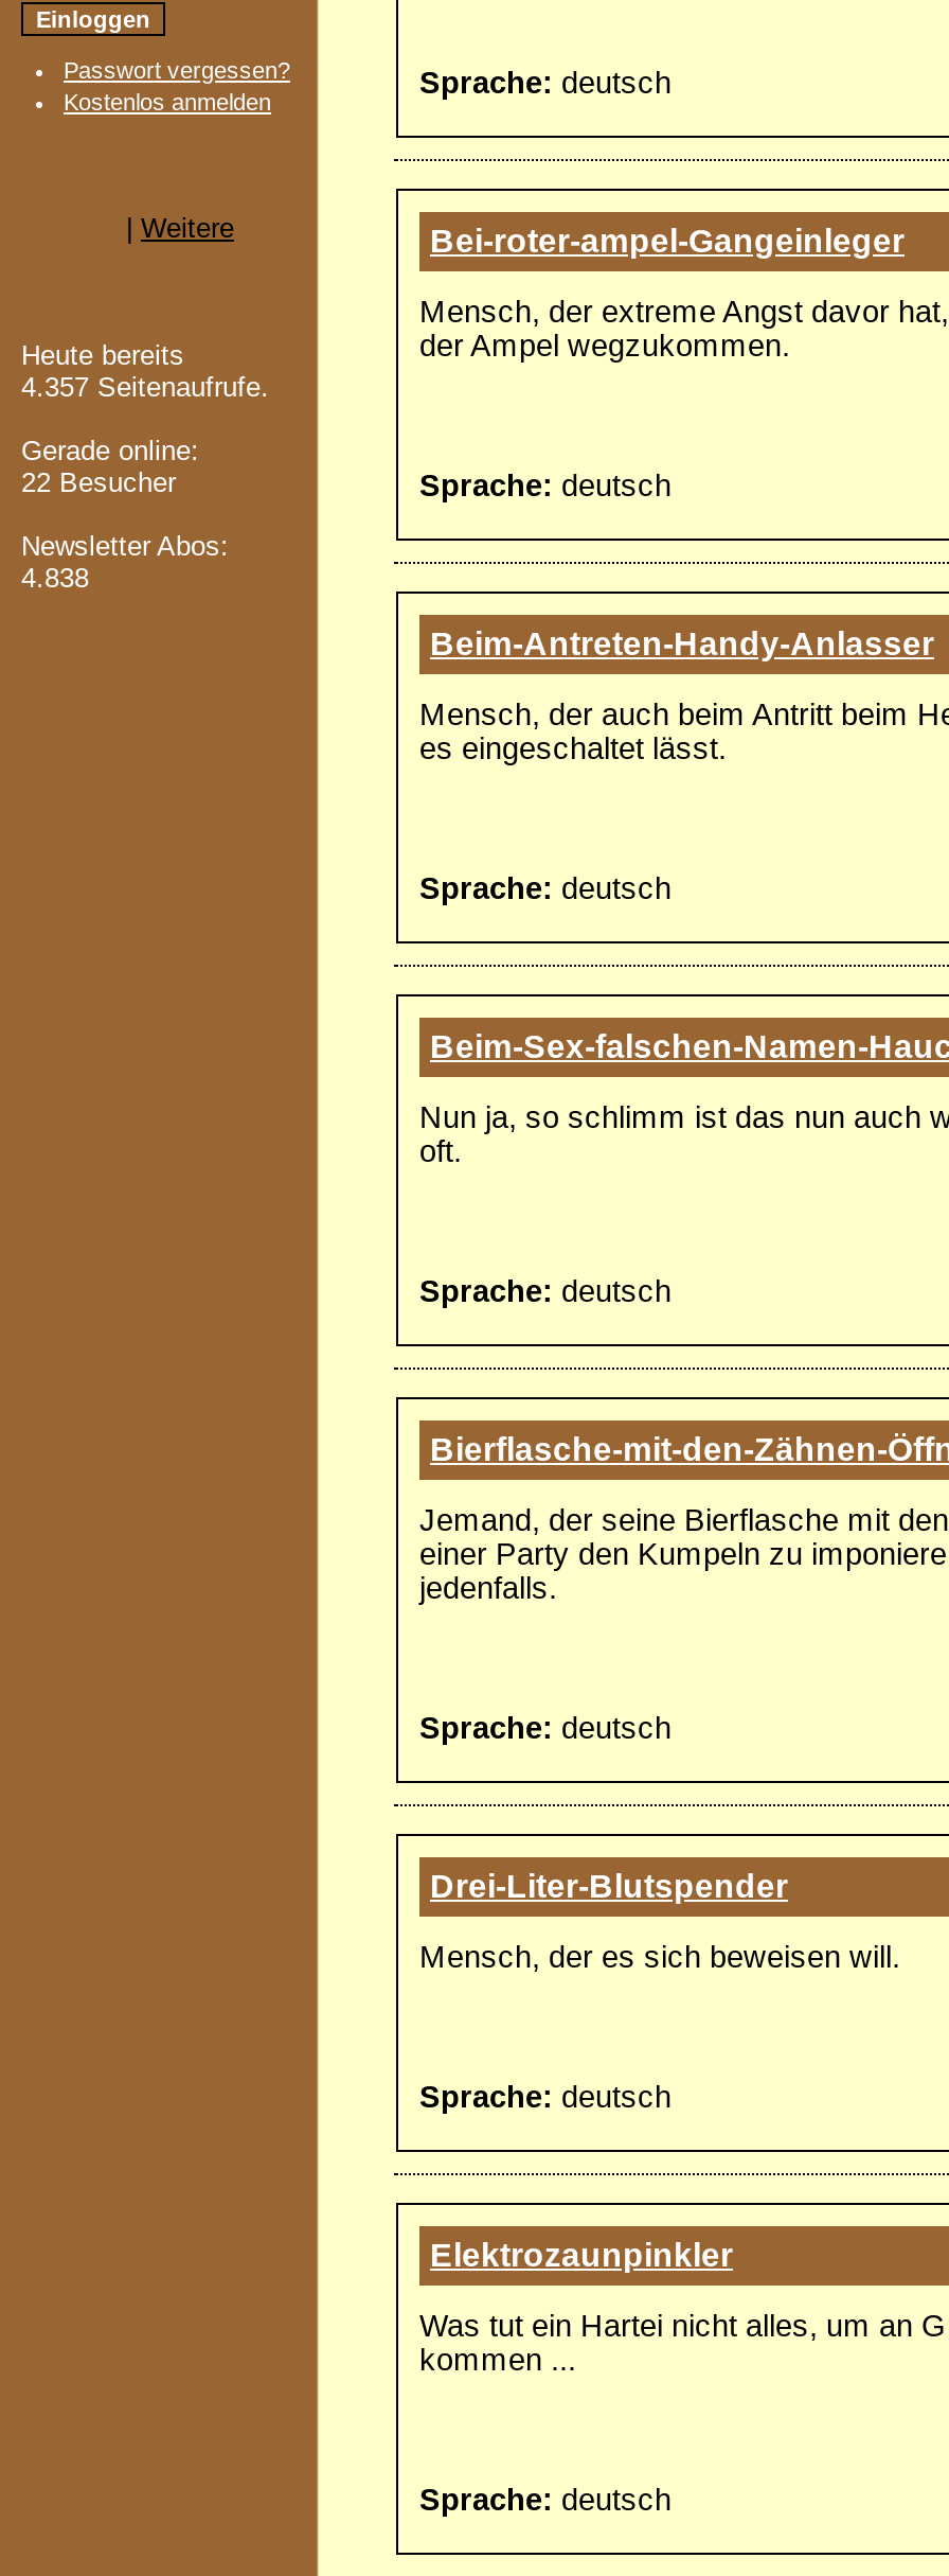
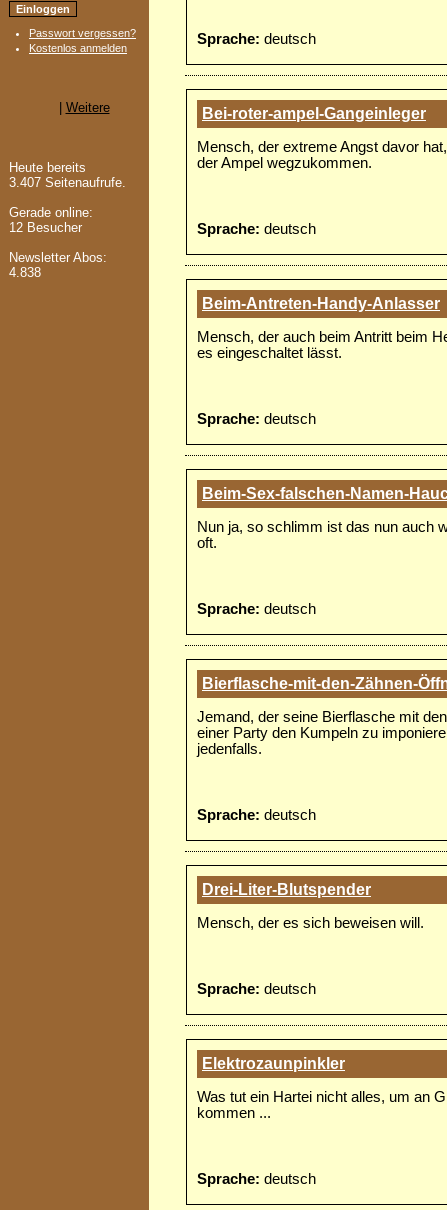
- 4.357 Seitenaufrufe.
+ 3.407 Seitenaufrufe.

- 22 Besucher
+ 12 Besucher
